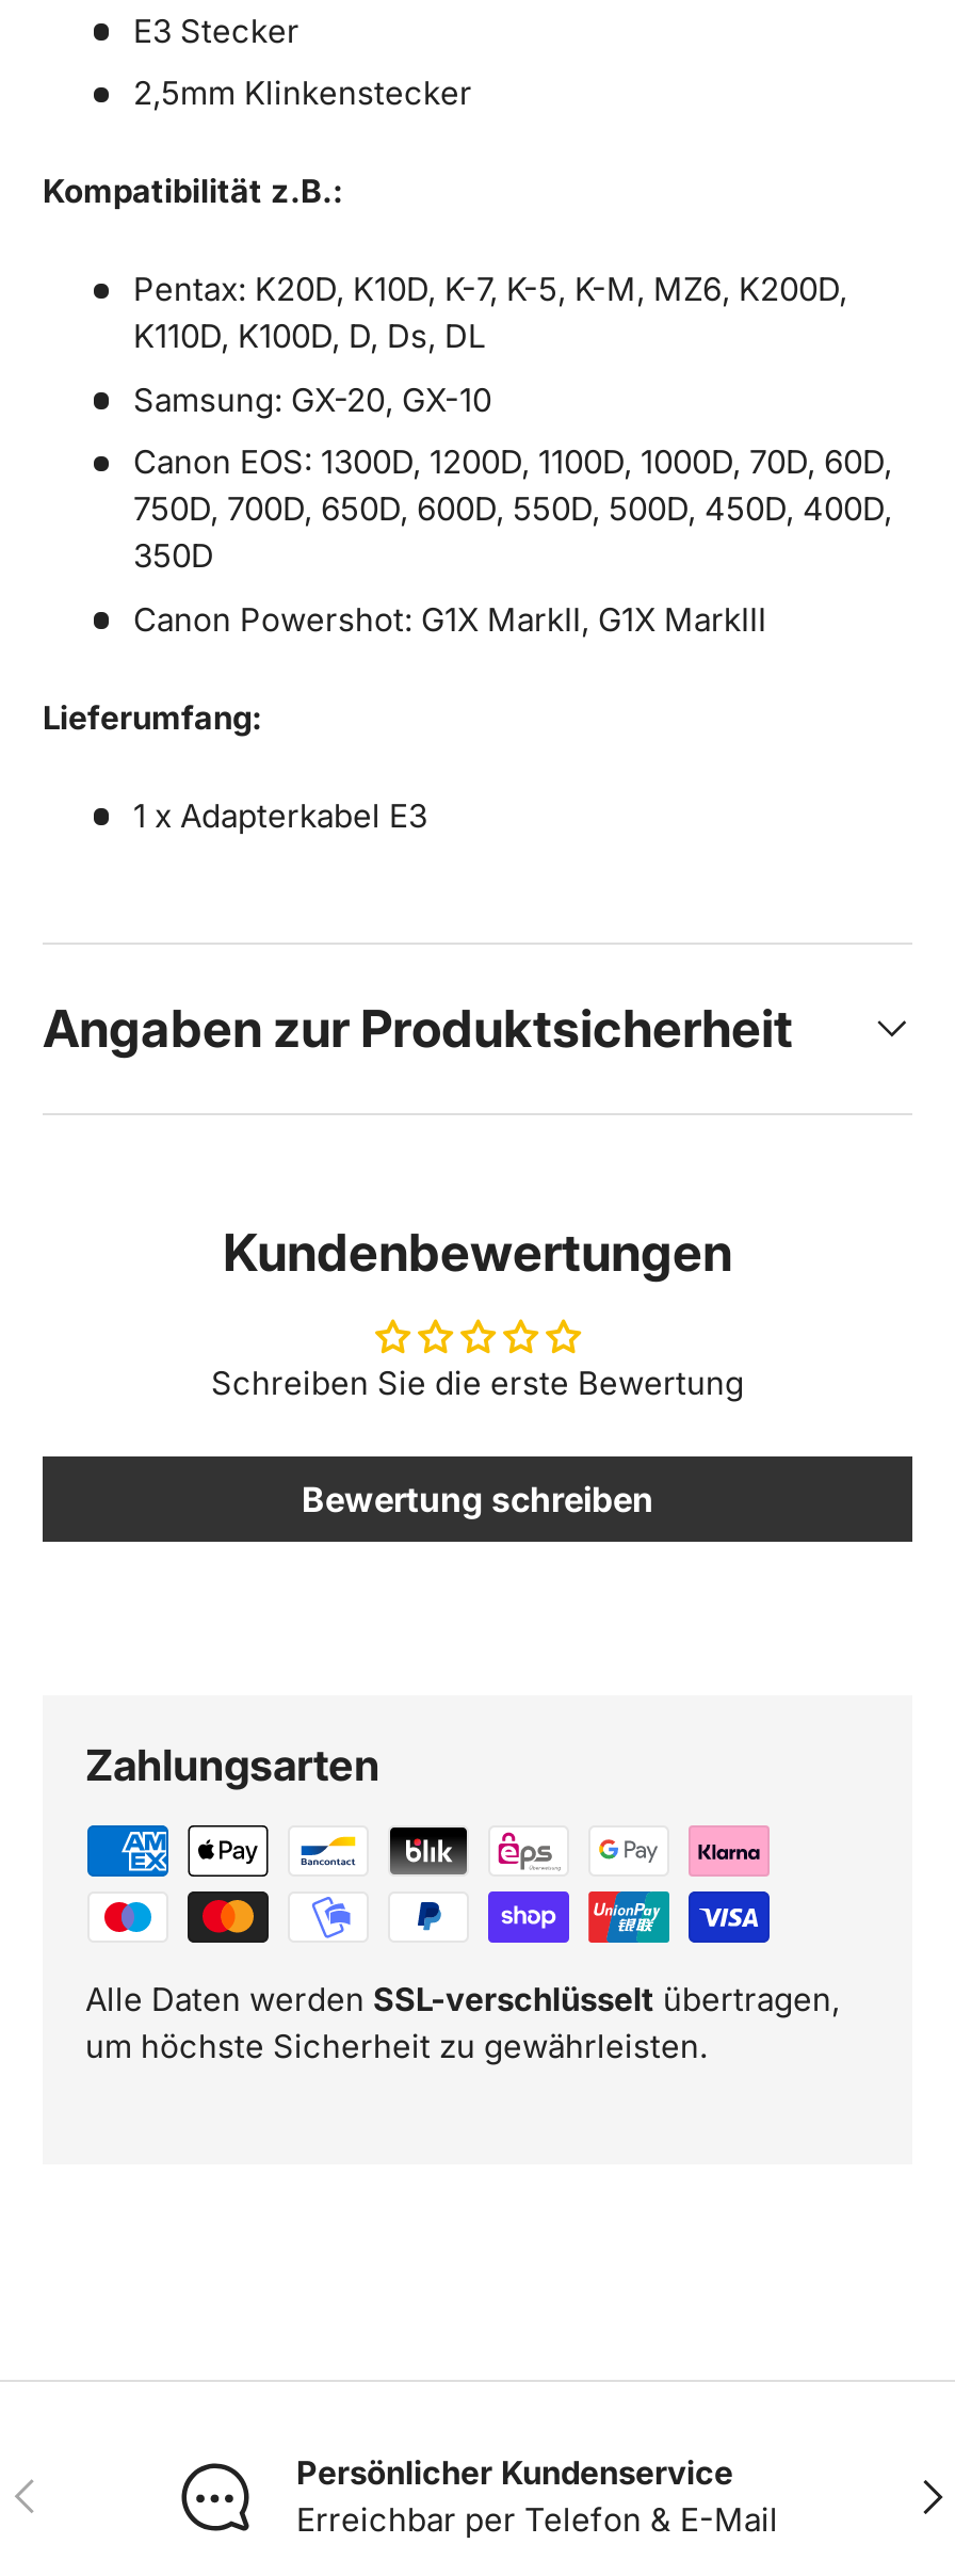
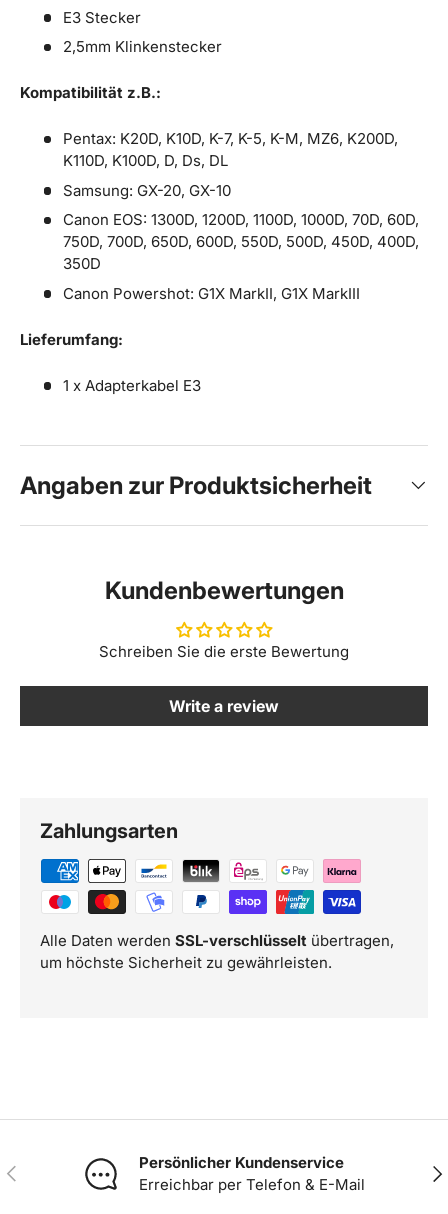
- Bewertung schreiben
+ Write a review
